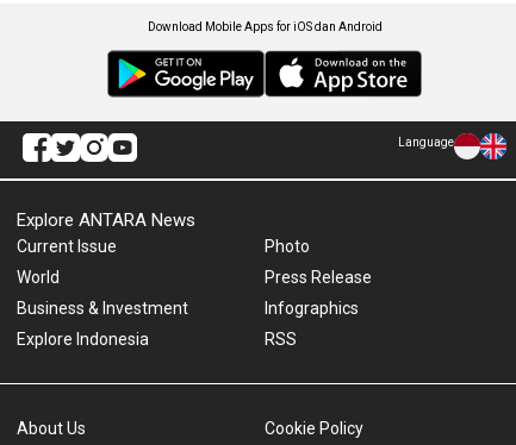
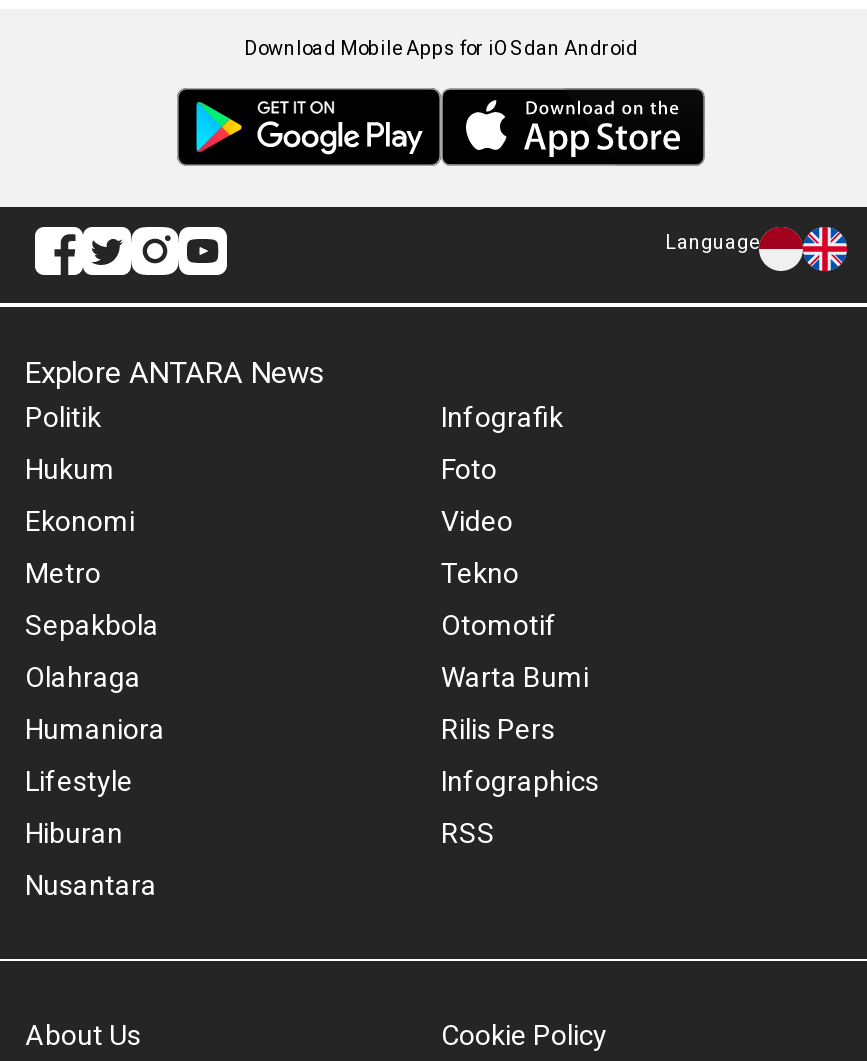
- Current Issue
- World
- Business & Investment
- Explore Indonesia
+ Politik
+ Hukum
+ Ekonomi
+ Metro
+ Sepakbola
+ Olahraga
+ Humaniora
+ Lifestyle
+ Hiburan
+ Nusantara

- Photo
- Press Release
+ Infografik
+ Foto
+ Video
+ Tekno
+ Otomotif
+ Warta Bumi
+ Rilis Pers
